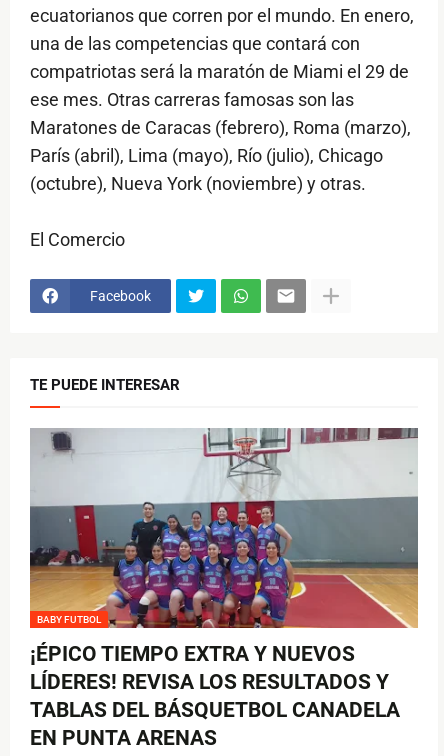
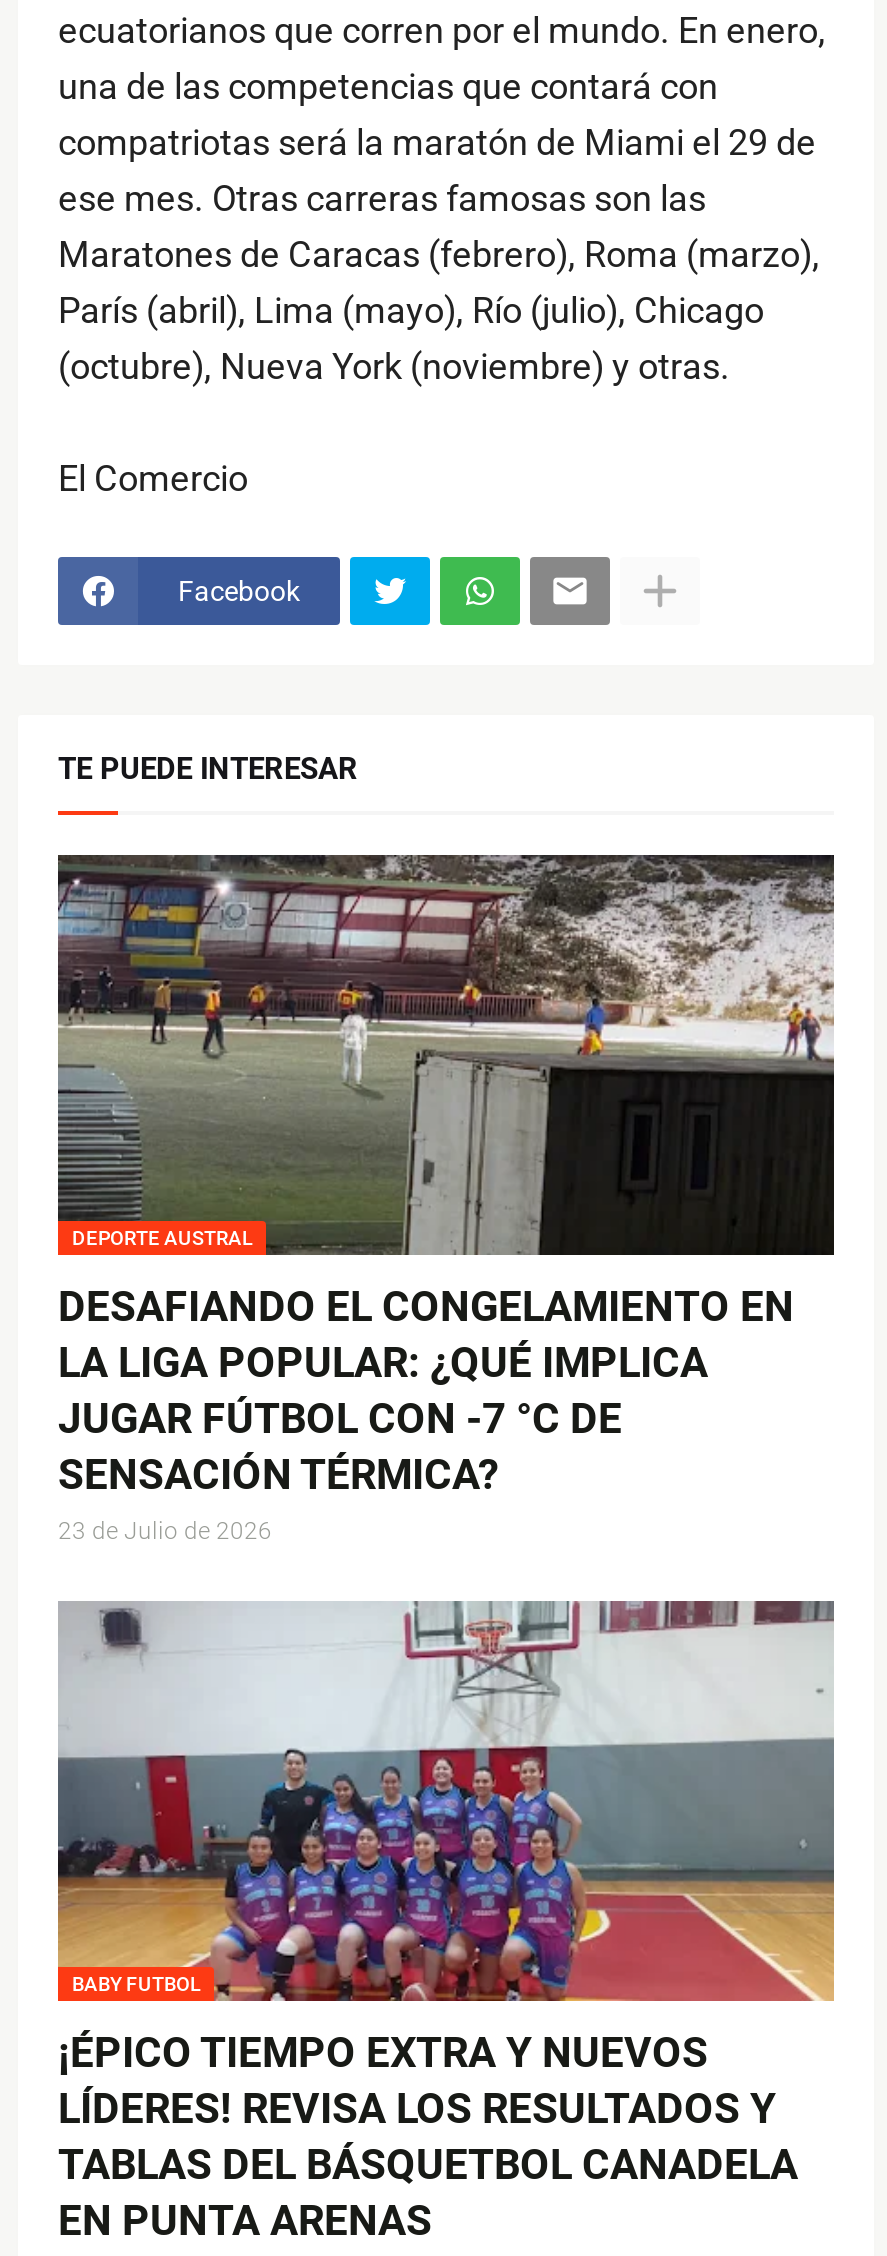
+ [image]
+ DEPORTE AUSTRAL
+ DESAFIANDO EL CONGELAMIENTO EN
+ LA LIGA POPULAR: ¿QUÉ IMPLICA
+ JUGAR FÚTBOL CON -7 °C DE
+ SENSACIÓN TÉRMICA?
+ 23 de Julio de 2026
